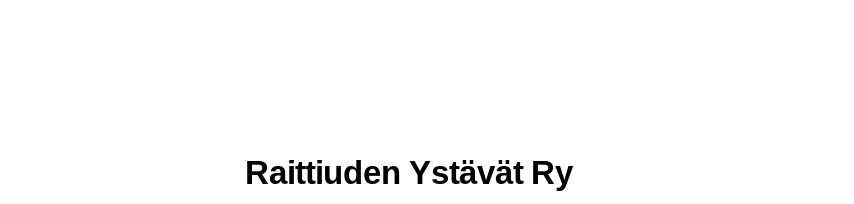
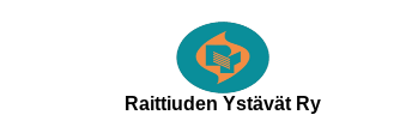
+ [image]
